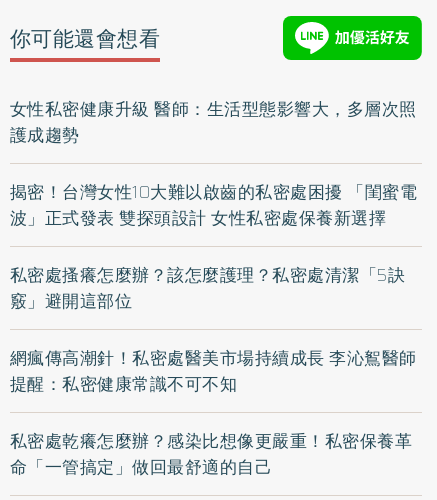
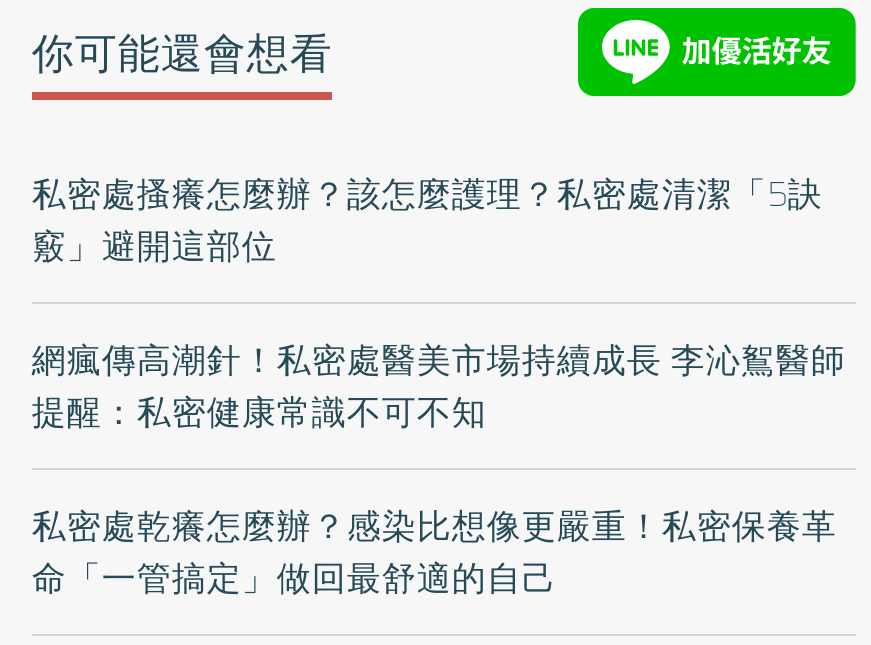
- 女性私密健康升級 醫師：生活型態影響大，多層次照
- 護成趨勢
- 揭密！台灣女性10大難以啟齒的私密處困擾 「閨蜜電
- 波」正式發表 雙探頭設計 女性私密處保養新選擇
